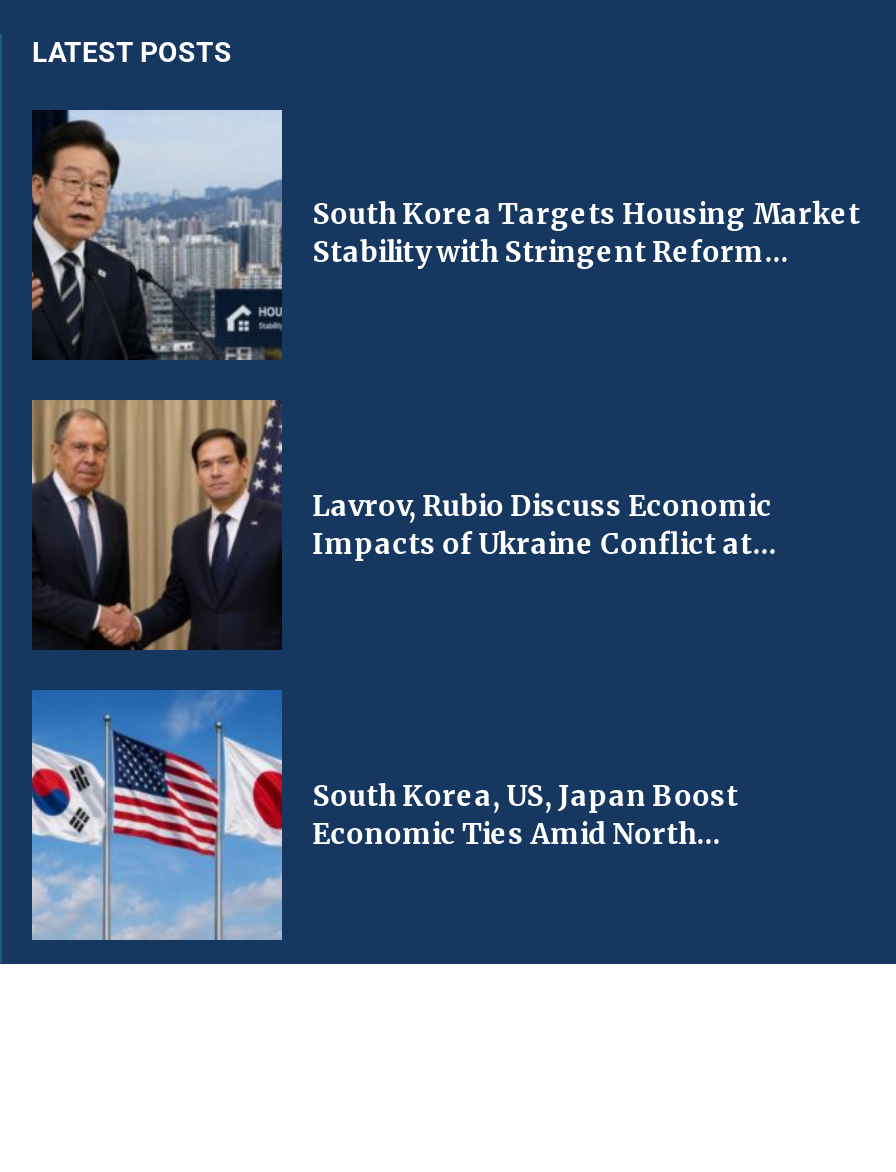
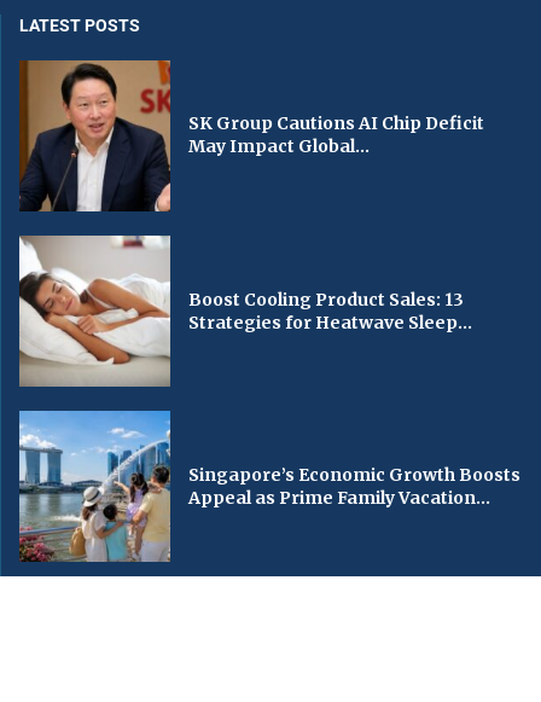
- [image]
- South Korea Targets Housing Market
- Stability with Stringent Reform...
+ [image]
+ SK Group Cautions AI Chip Deficit
+ May Impact Global...

- [image]
- Lavrov, Rubio Discuss Economic
- Impacts of Ukraine Conflict at...
+ [image]
+ Boost Cooling Product Sales: 13
+ Strategies for Heatwave Sleep...

- [image]
- South Korea, US, Japan Boost
- Economic Ties Amid North...
+ [image]
+ Singapore’s Economic Growth Boosts
+ Appeal as Prime Family Vacation...
